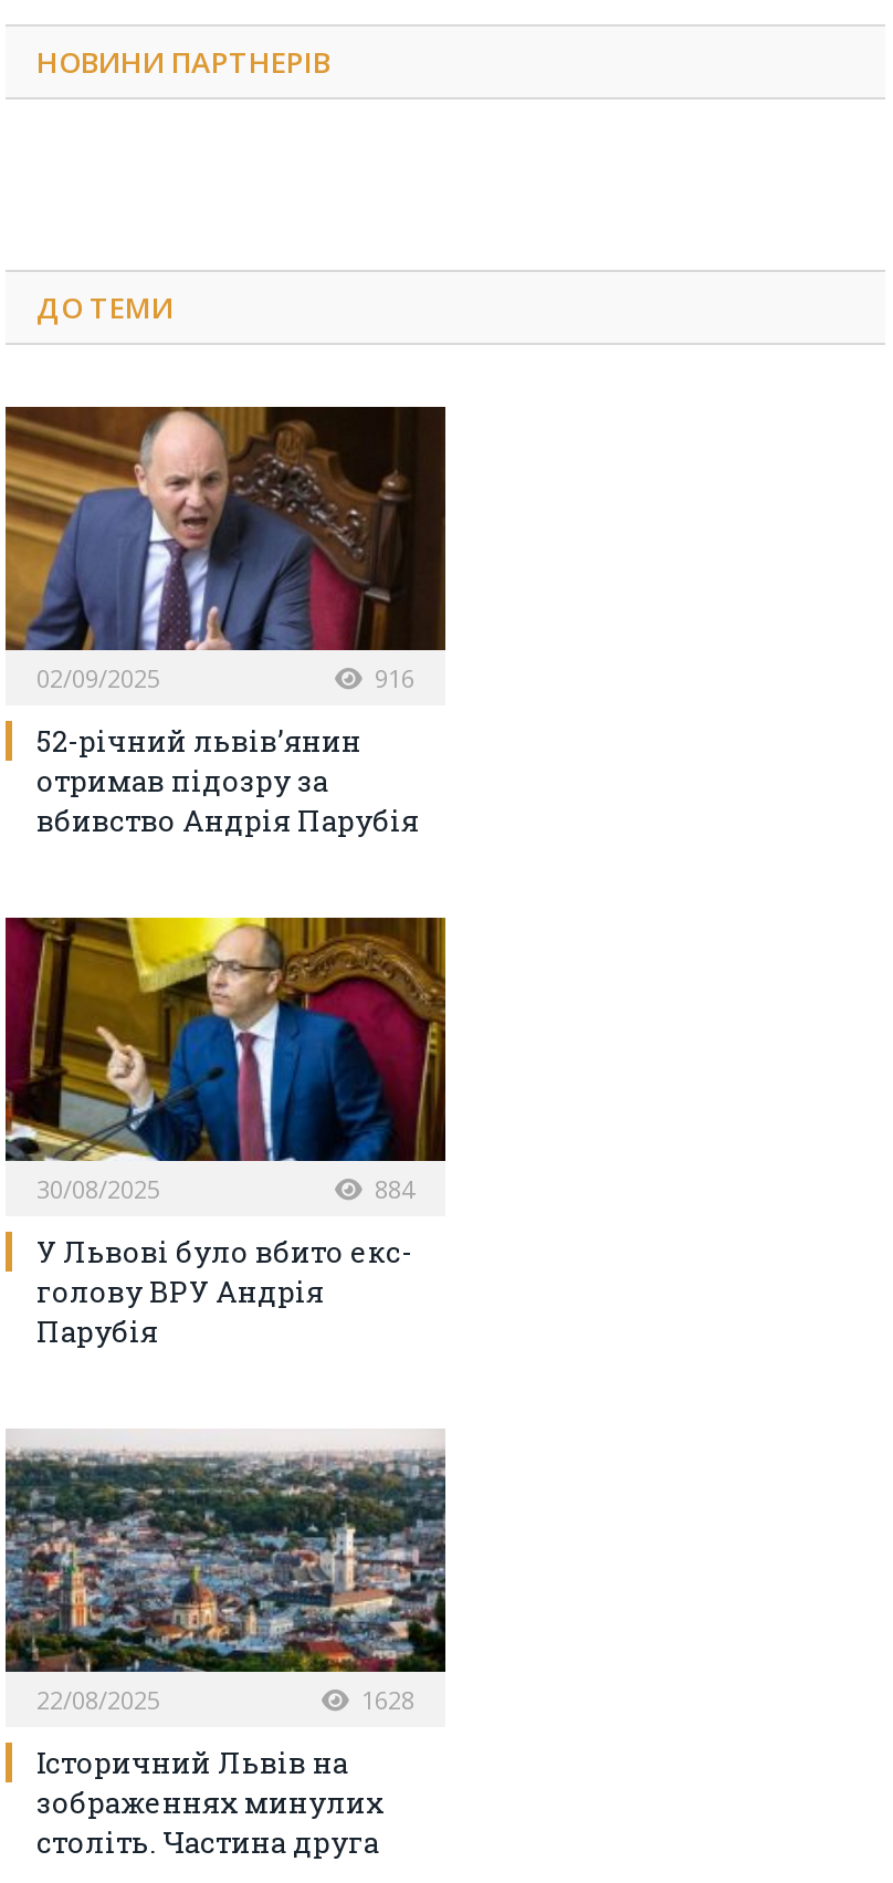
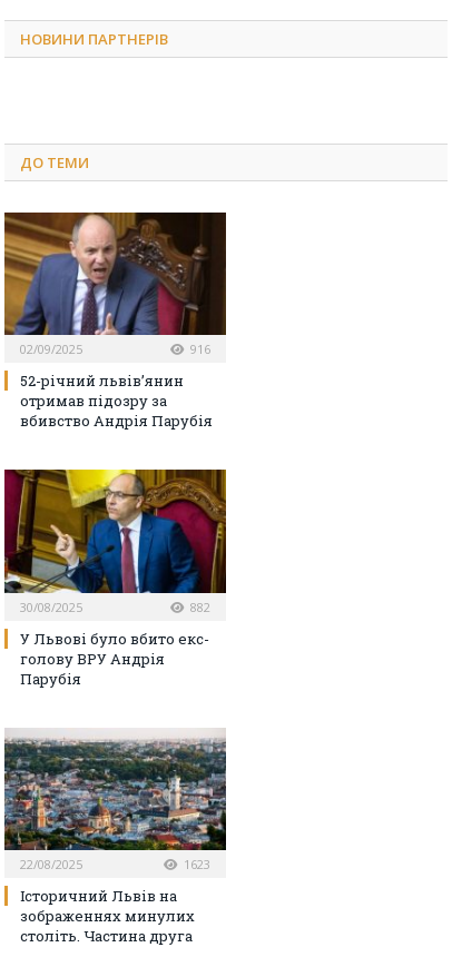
- 884
+ 882

- 1628
+ 1623
